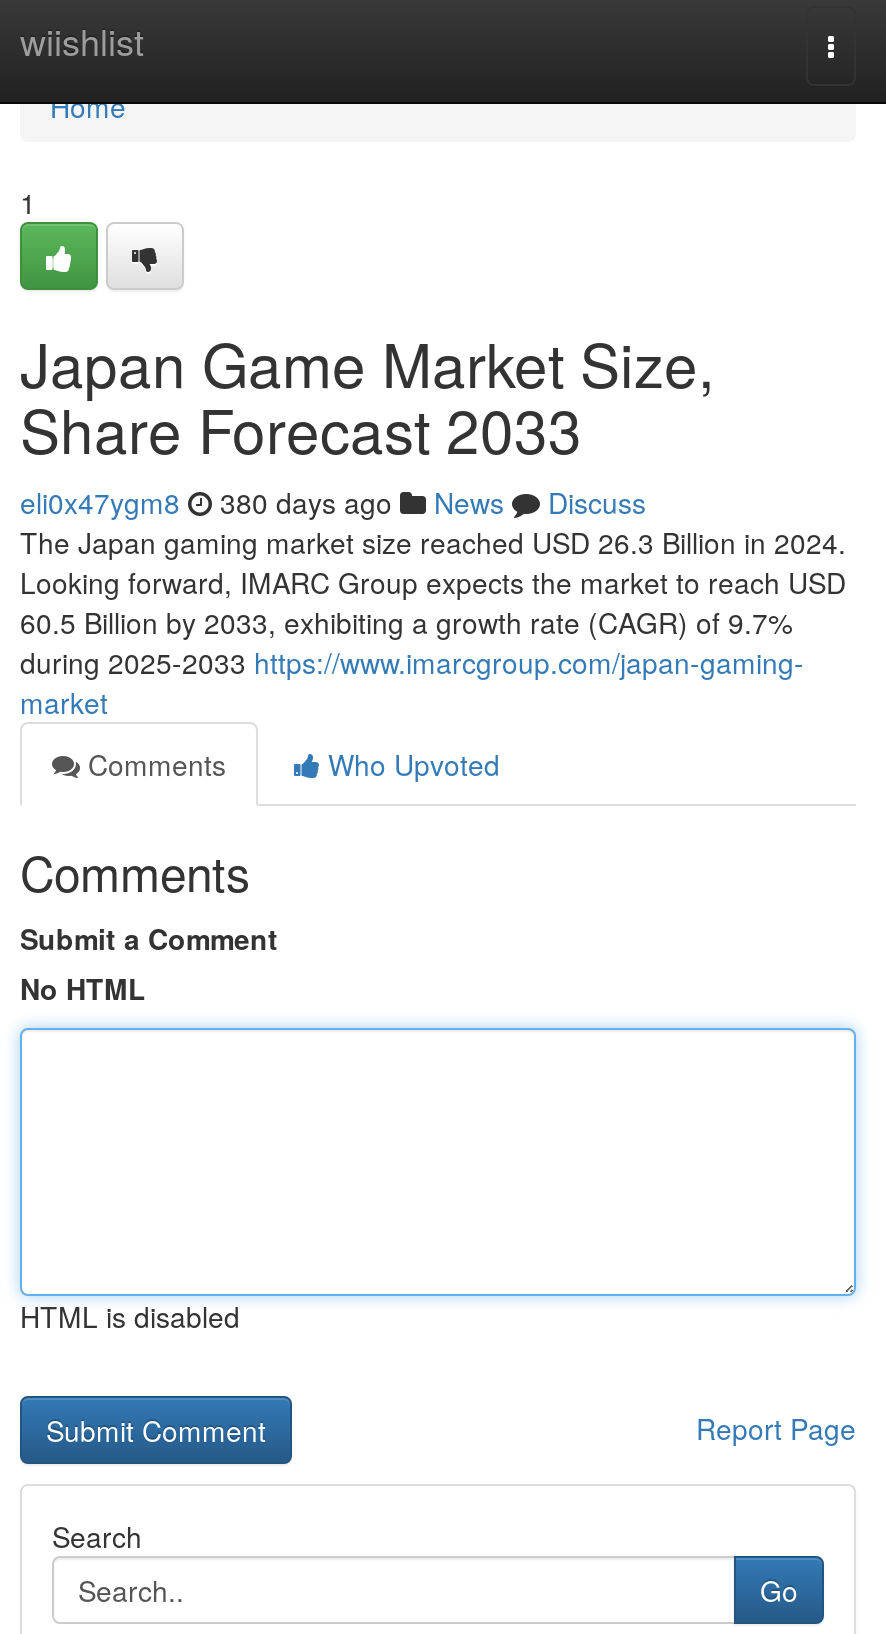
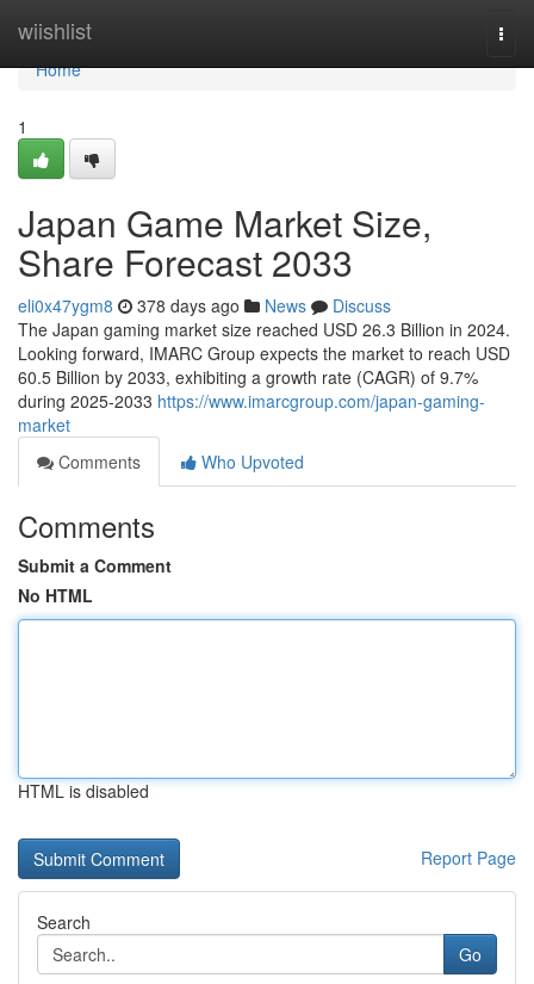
- eli0x47ygm8 380 days ago News Discuss
+ eli0x47ygm8 378 days ago News Discuss
